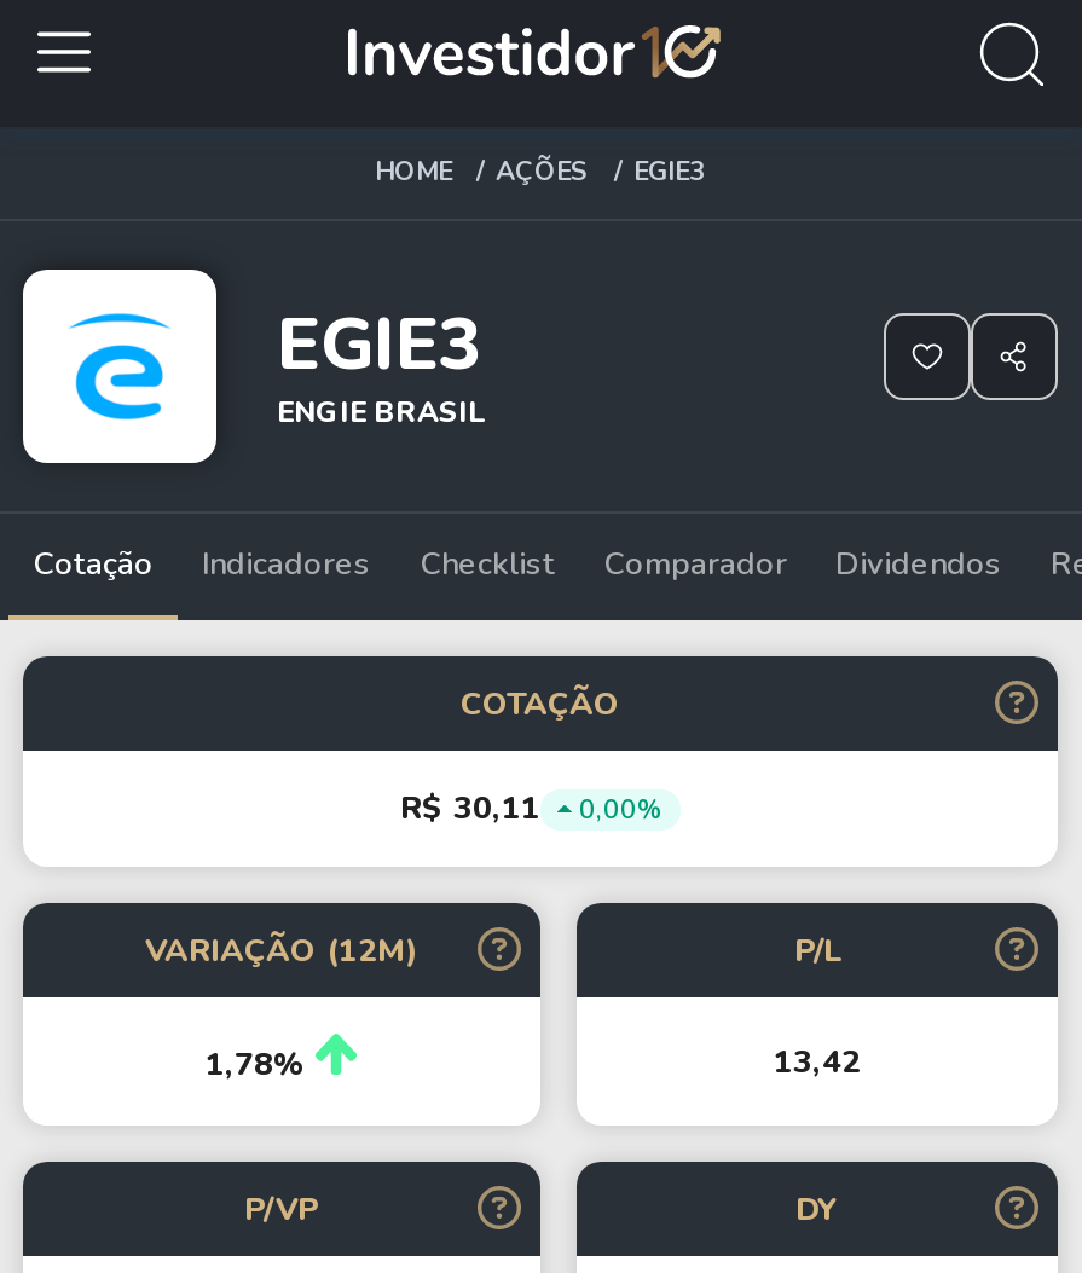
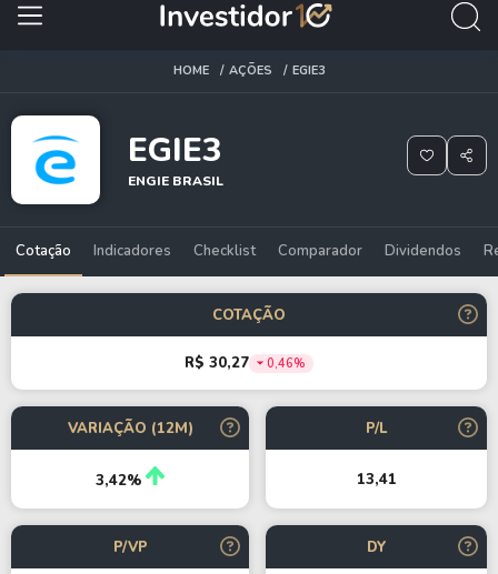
- R$ 30,11
+ R$ 30,27

- 0,00%
+ 0,46%

- 1,78%
+ 3,42%

- 13,42
+ 13,41
